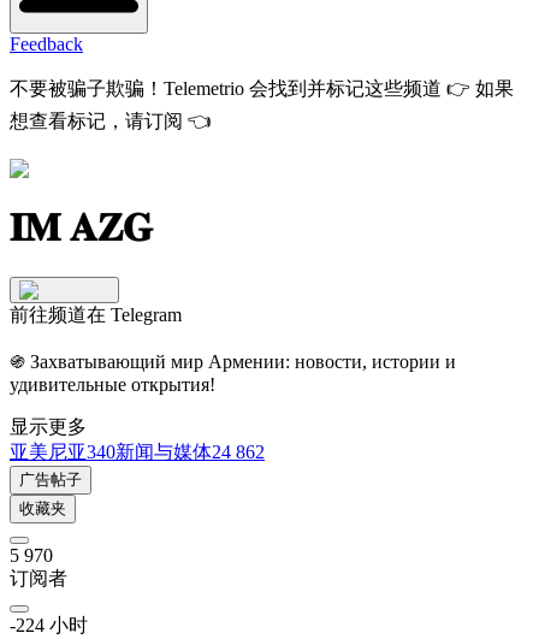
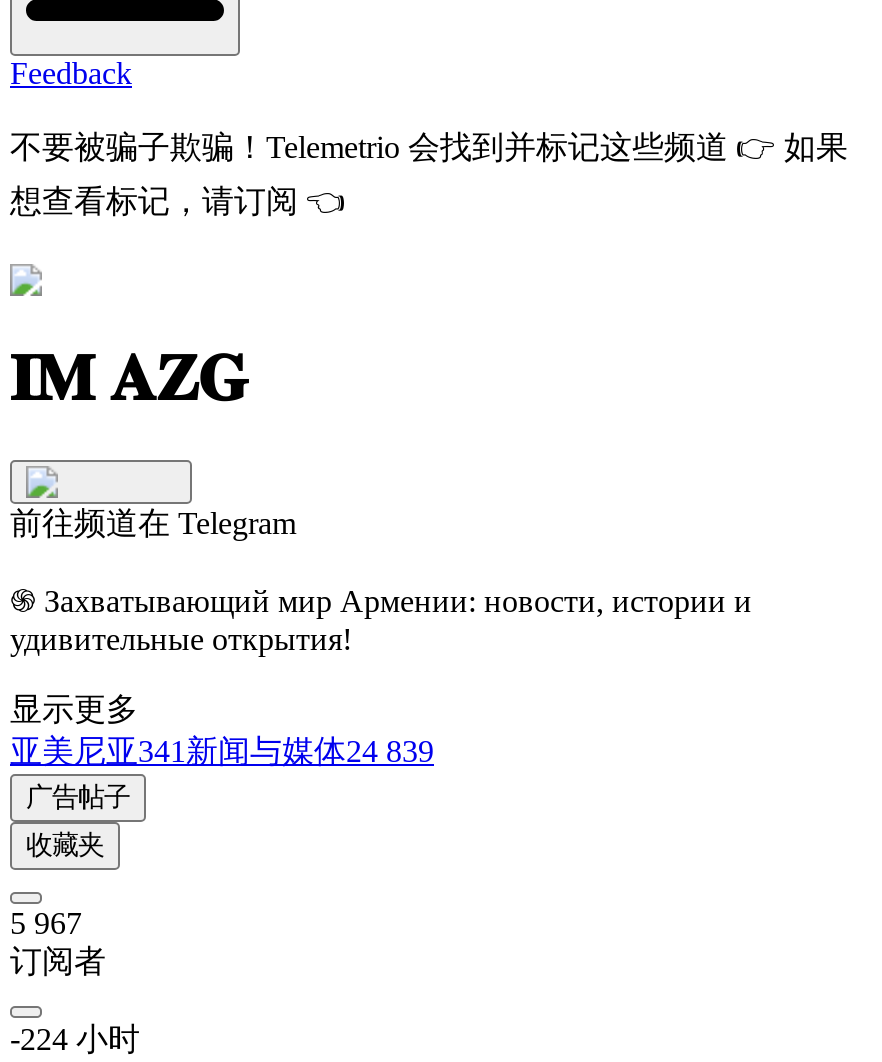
- 亚美尼亚340新闻与媒体24 862
+ 亚美尼亚341新闻与媒体24 839

- 5 970
+ 5 967
